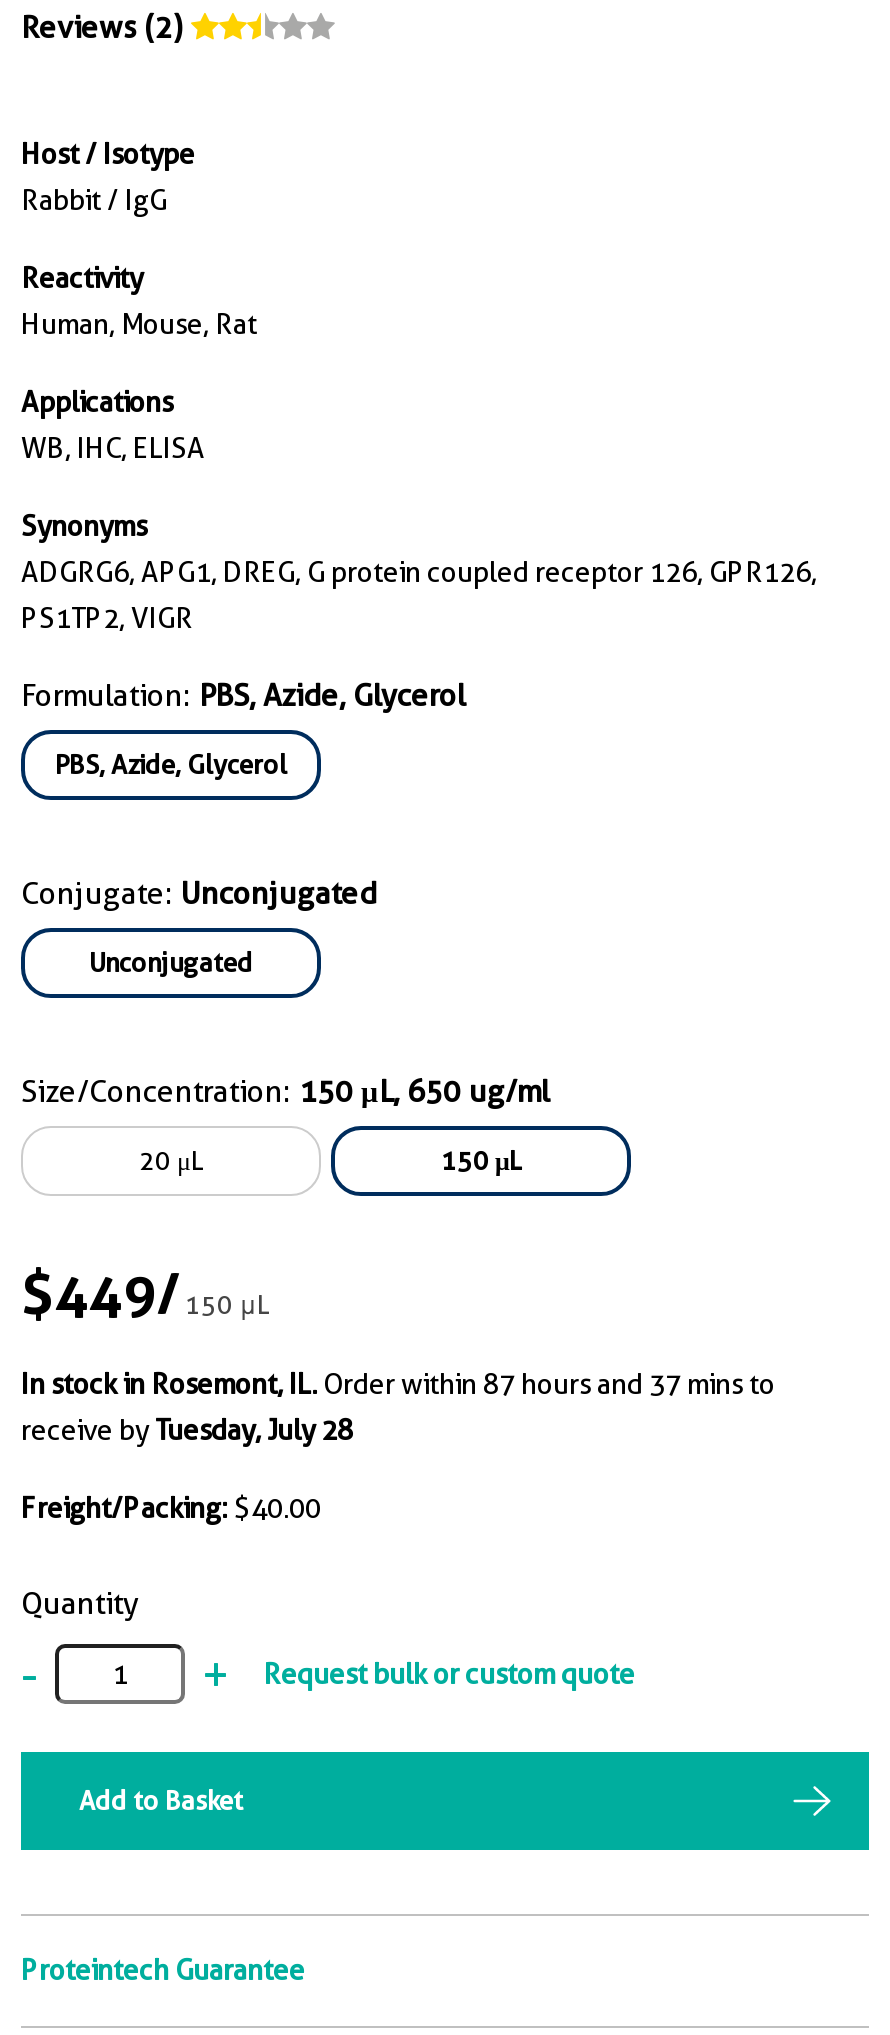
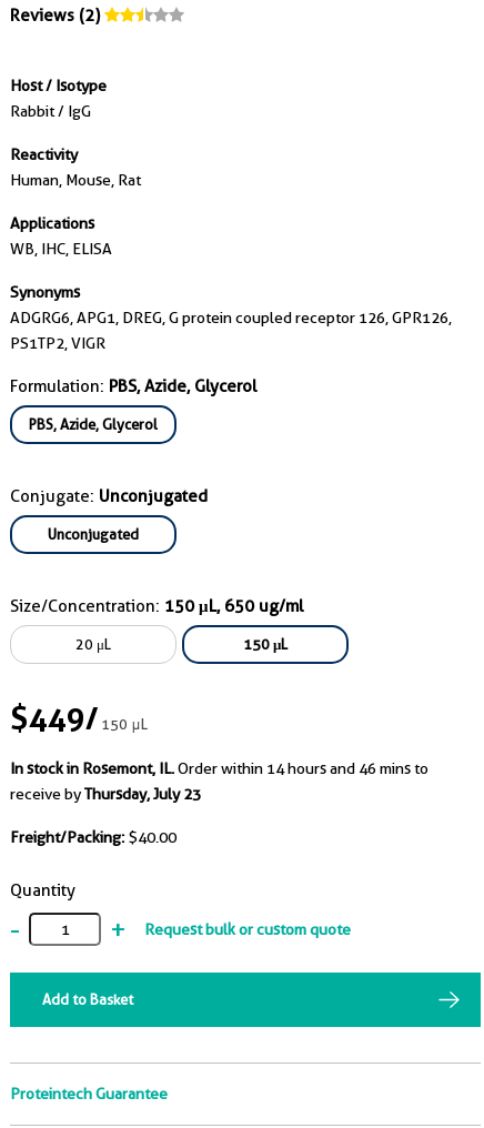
- In stock in Rosemont, IL. Order within 87 hours and 37 mins to
+ In stock in Rosemont, IL. Order within 14 hours and 46 mins to

- receive by Tuesday, July 28
+ receive by Thursday, July 23
